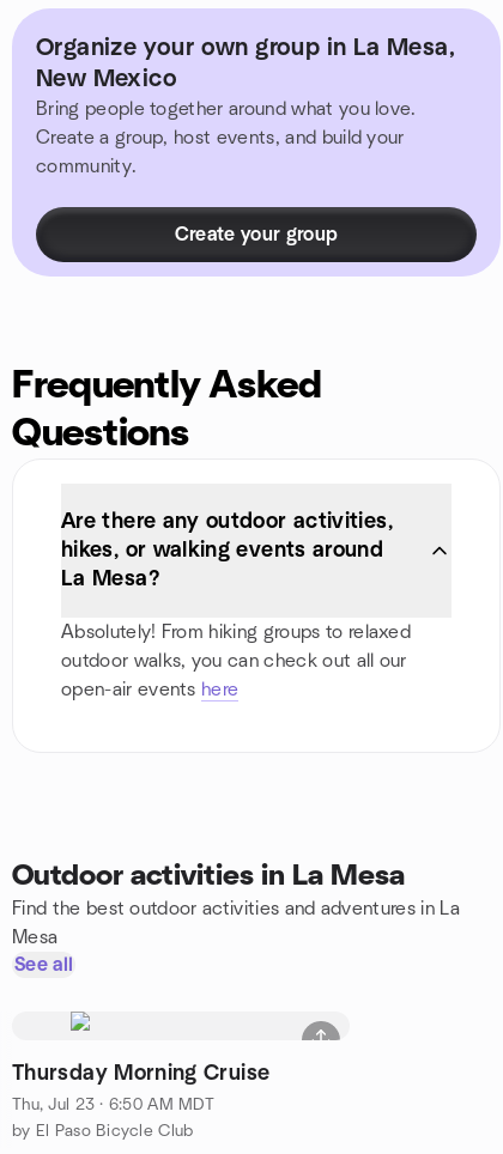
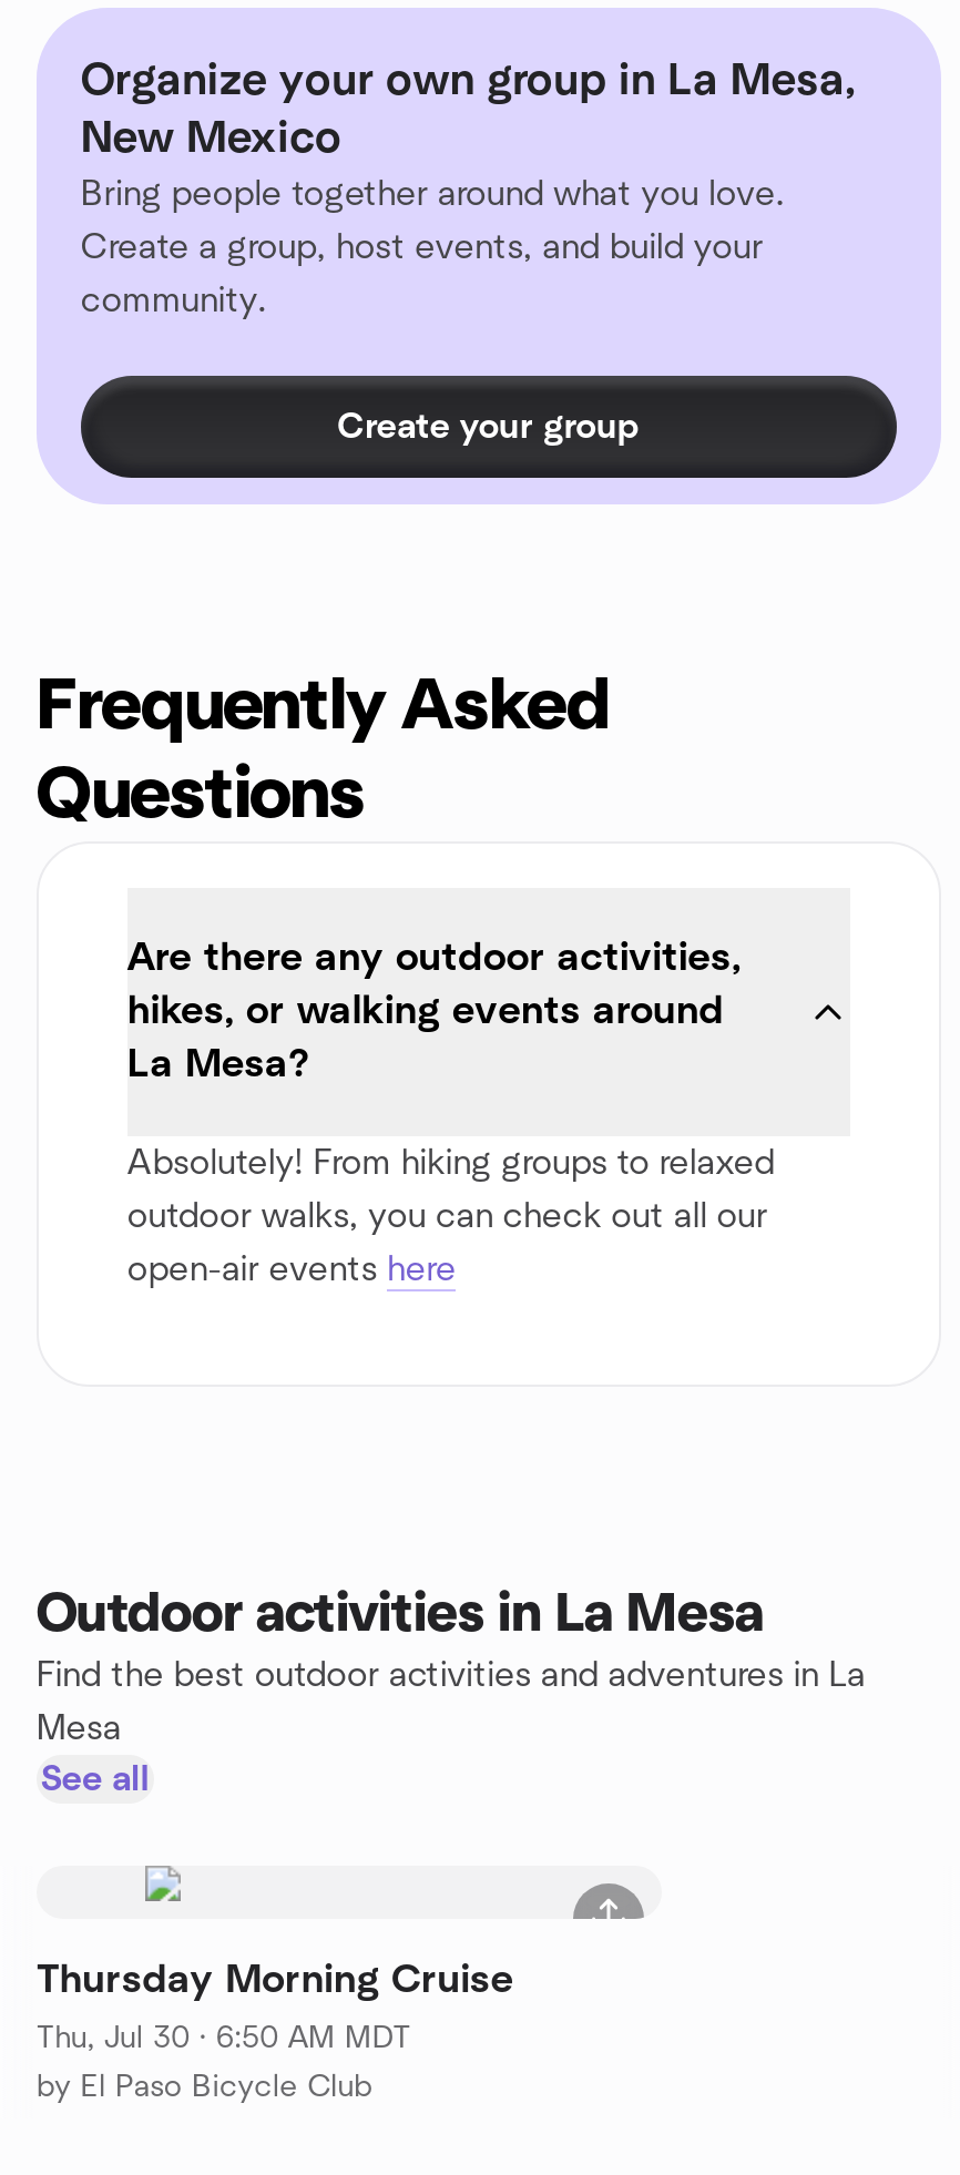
- Thu, Jul 23 · 6:50 AM MDT
+ Thu, Jul 30 · 6:50 AM MDT
